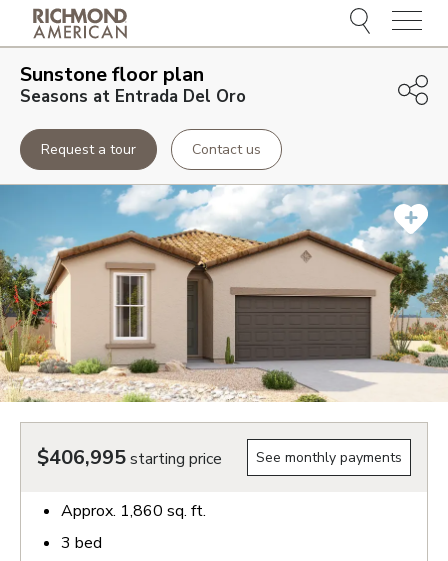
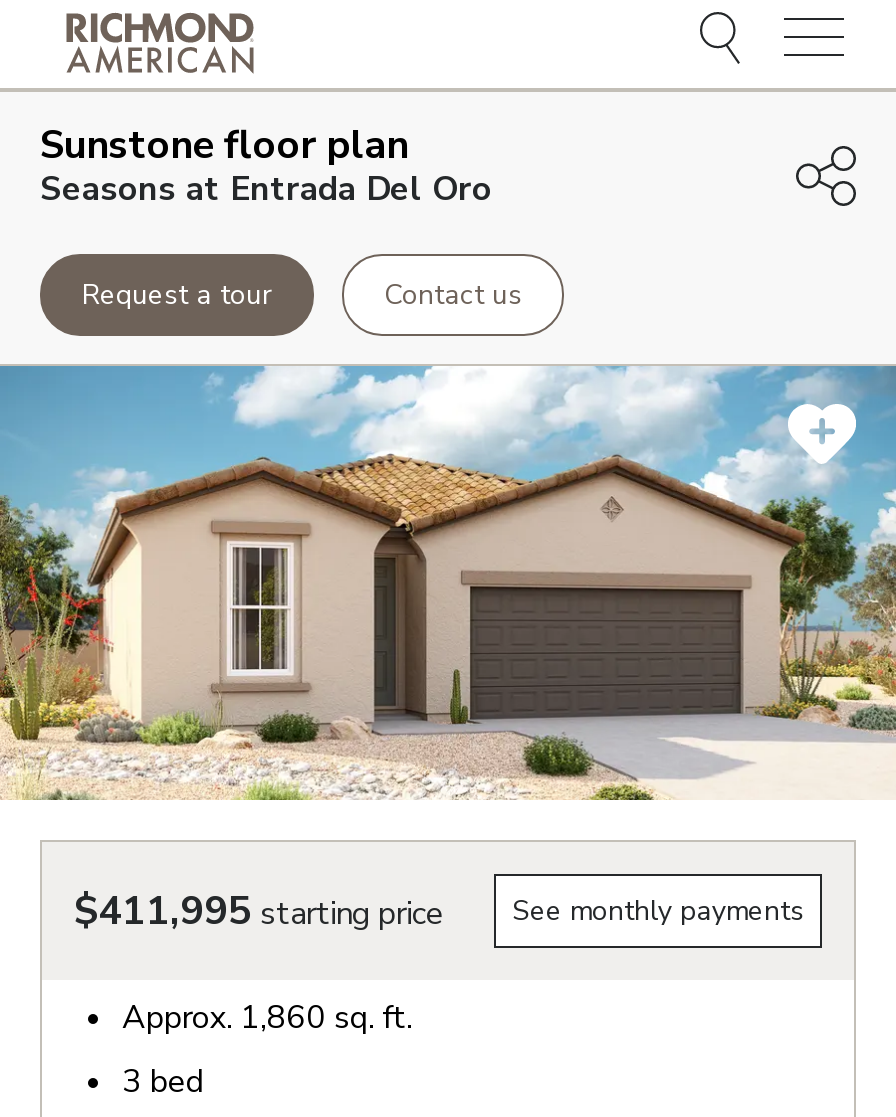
- $406,995 starting price
+ $411,995 starting price
